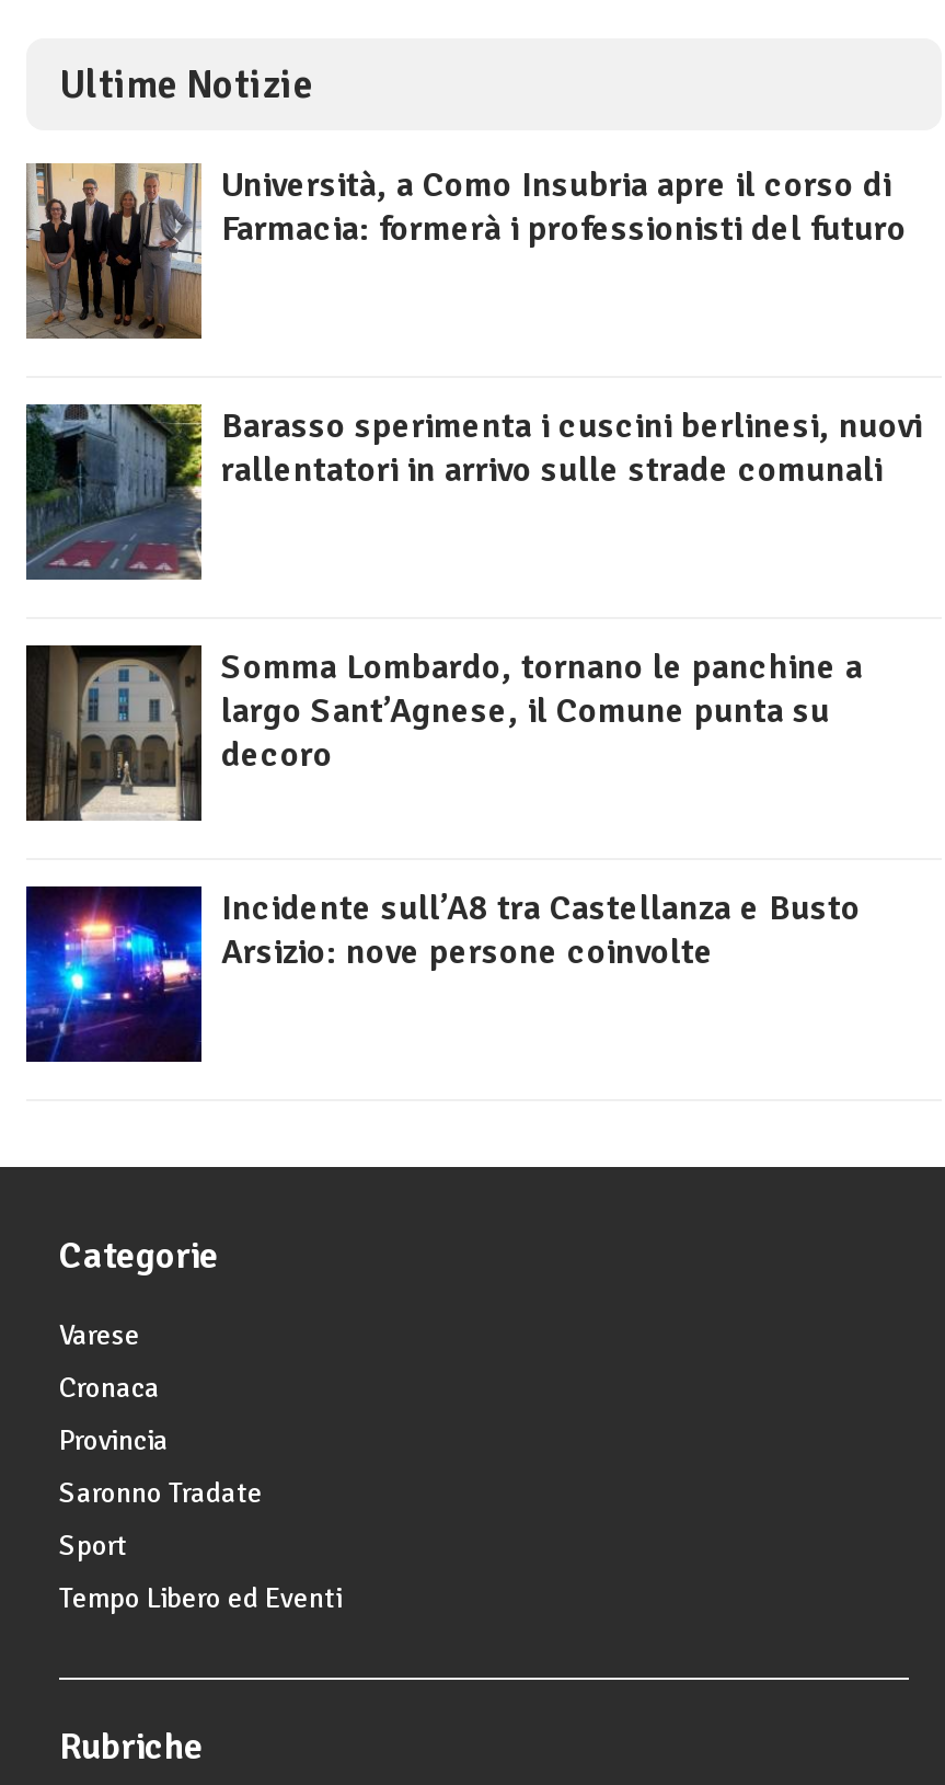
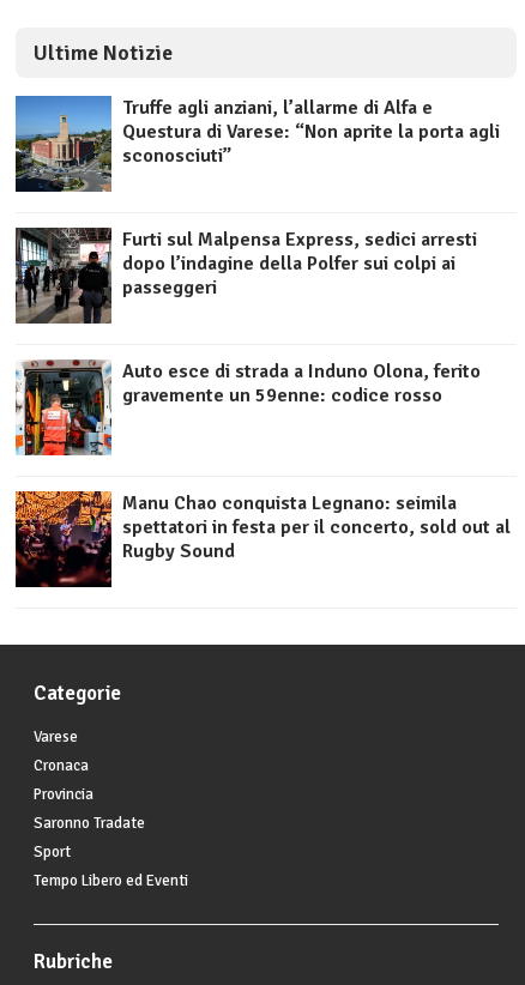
- [image]
- Università, a Como Insubria apre il corso di
- Farmacia: formerà i professionisti del futuro
+ [image]
+ Truffe agli anziani, l’allarme di Alfa e
+ Questura di Varese: “Non aprite la porta agli
+ sconosciuti”

- [image]
- Barasso sperimenta i cuscini berlinesi, nuovi
- rallentatori in arrivo sulle strade comunali
+ [image]
+ Furti sul Malpensa Express, sedici arresti
+ dopo l’indagine della Polfer sui colpi ai
+ passeggeri

- [image]
- Somma Lombardo, tornano le panchine a
- largo Sant’Agnese, il Comune punta su
- decoro
+ [image]
+ Auto esce di strada a Induno Olona, ferito
+ gravemente un 59enne: codice rosso

- [image]
- Incidente sull’A8 tra Castellanza e Busto
- Arsizio: nove persone coinvolte
+ [image]
+ Manu Chao conquista Legnano: seimila
+ spettatori in festa per il concerto, sold out al
+ Rugby Sound
